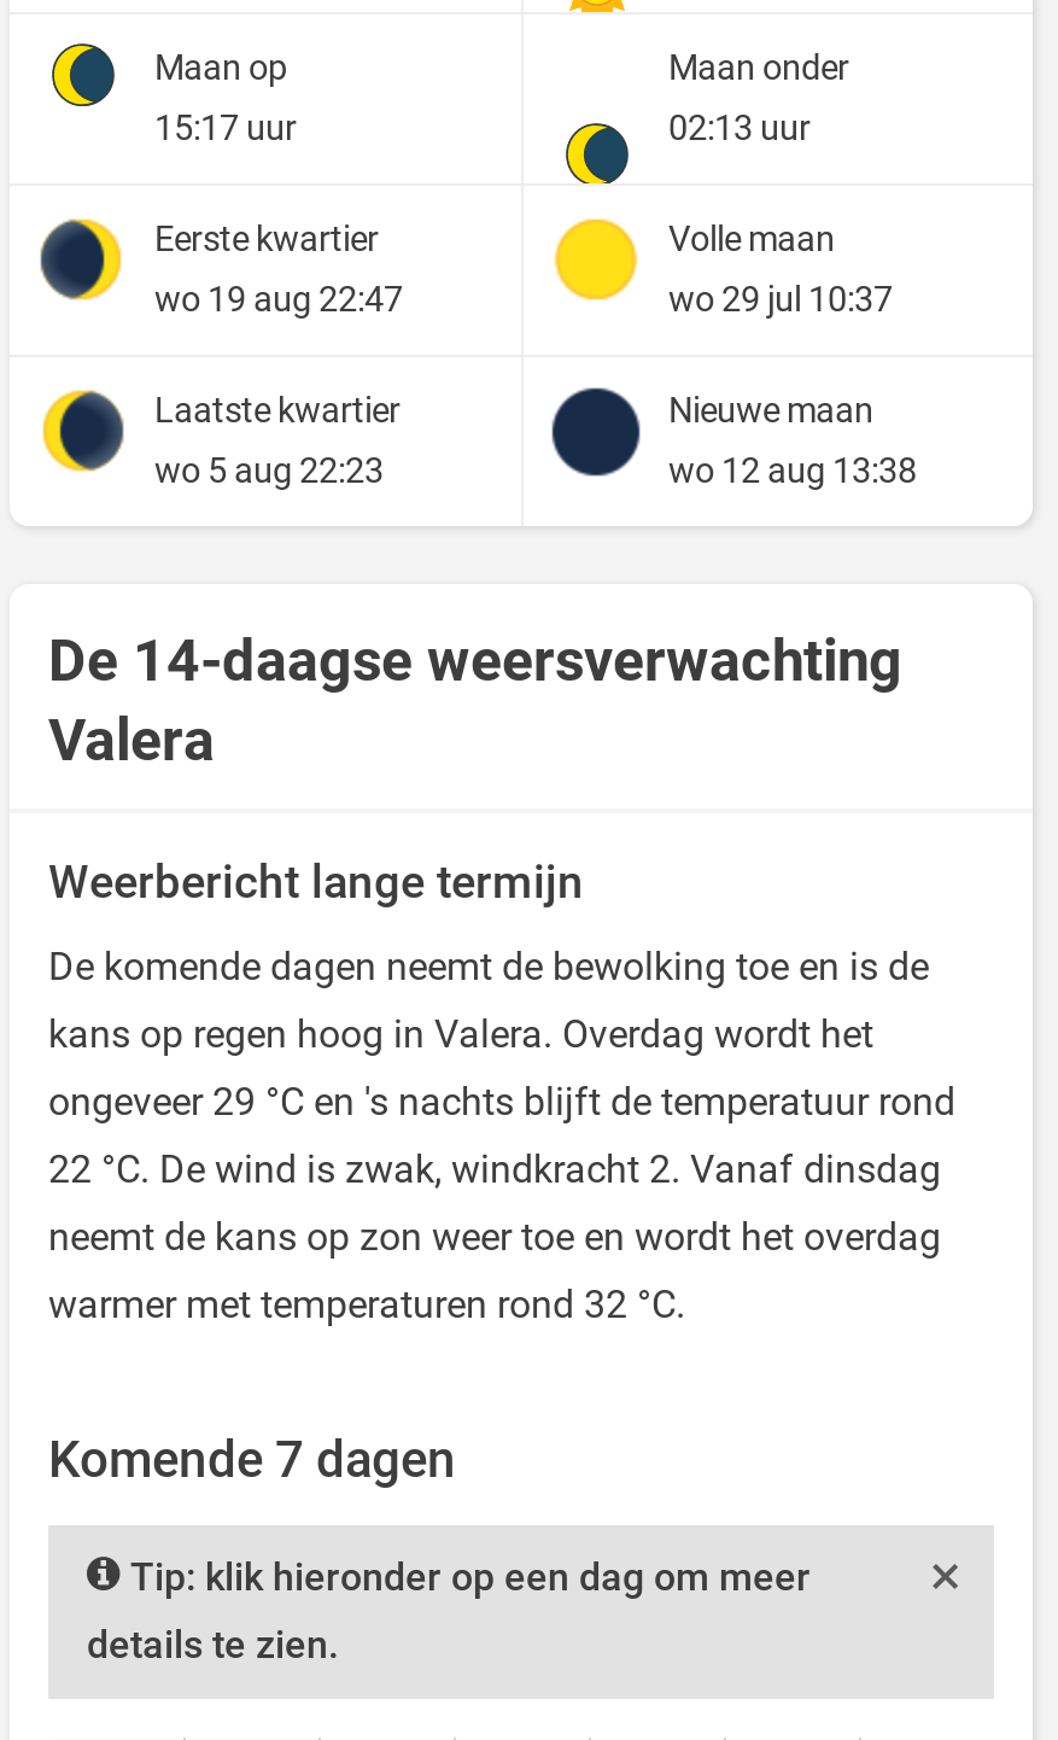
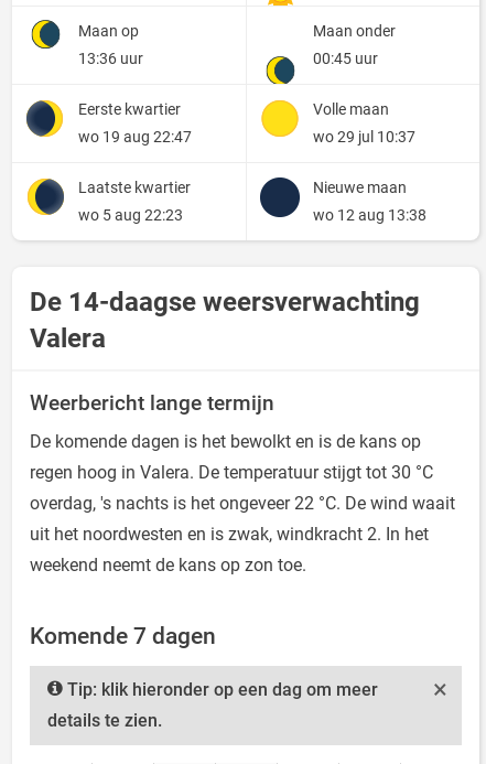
- 15:17 uur
+ 13:36 uur

- 02:13 uur
+ 00:45 uur

- De komende dagen neemt de bewolking toe en is de
- kans op regen hoog in Valera. Overdag wordt het
- ongeveer 29 °C en 's nachts blijft de temperatuur rond
- 22 °C. De wind is zwak, windkracht 2. Vanaf dinsdag
- neemt de kans op zon weer toe en wordt het overdag
- warmer met temperaturen rond 32 °C.
+ De komende dagen is het bewolkt en is de kans op
+ regen hoog in Valera. De temperatuur stijgt tot 30 °C
+ overdag, 's nachts is het ongeveer 22 °C. De wind waait
+ uit het noordwesten en is zwak, windkracht 2. In het
+ weekend neemt de kans op zon toe.
